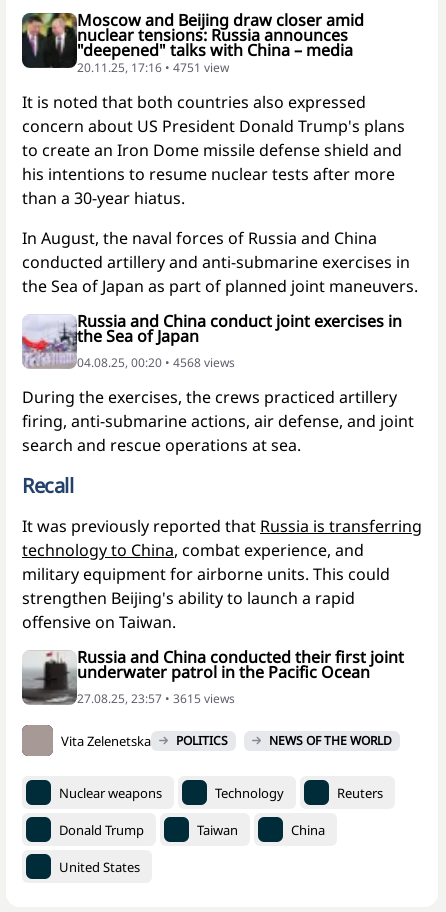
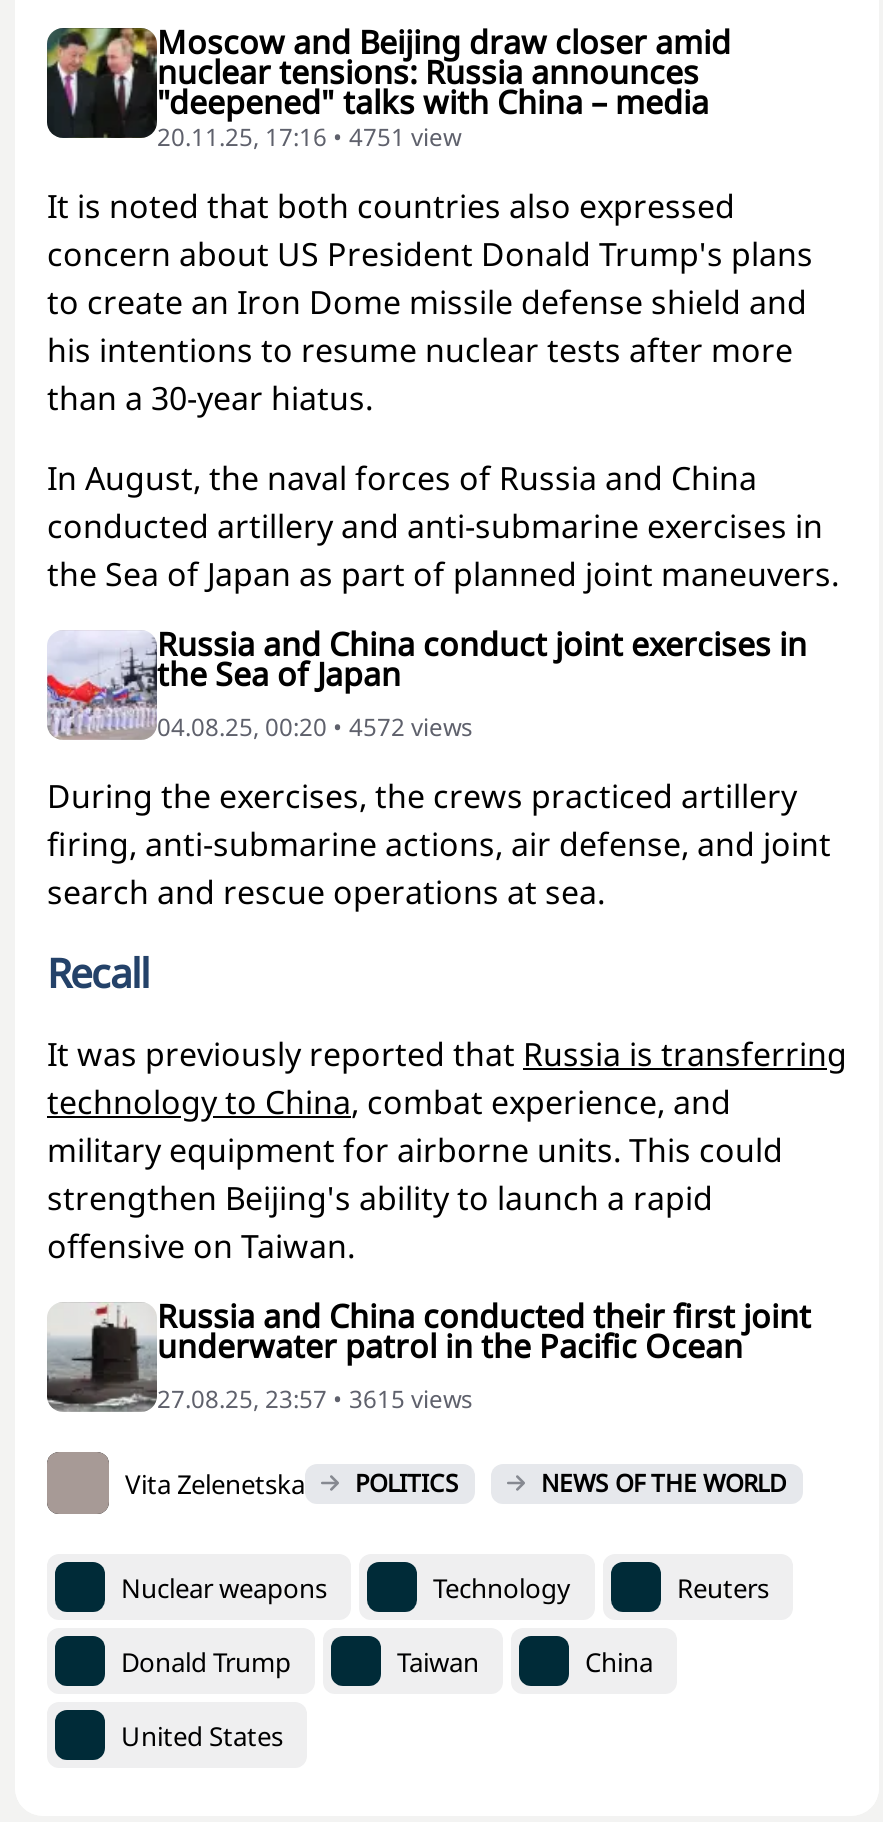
- 04.08.25, 00:20 • 4568 views
+ 04.08.25, 00:20 • 4572 views
